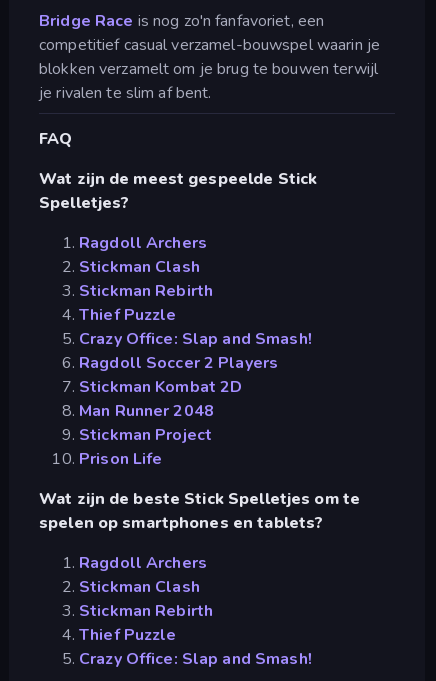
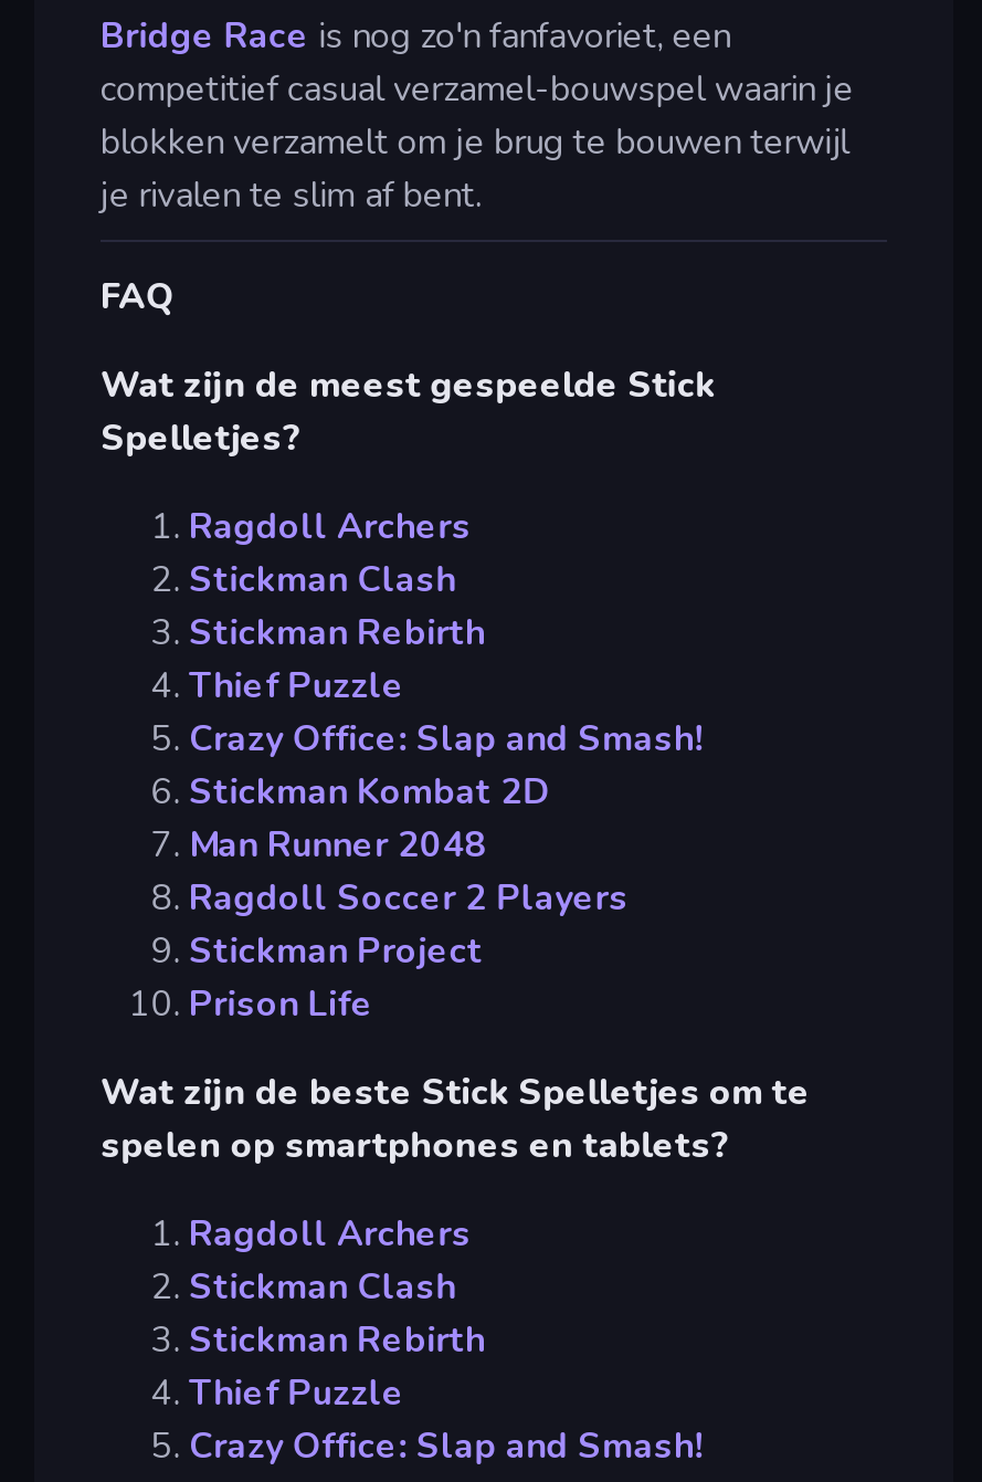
moved down: Ragdoll Soccer 2 Players

moved up: Stickman Kombat 2D | Man Runner 2048
